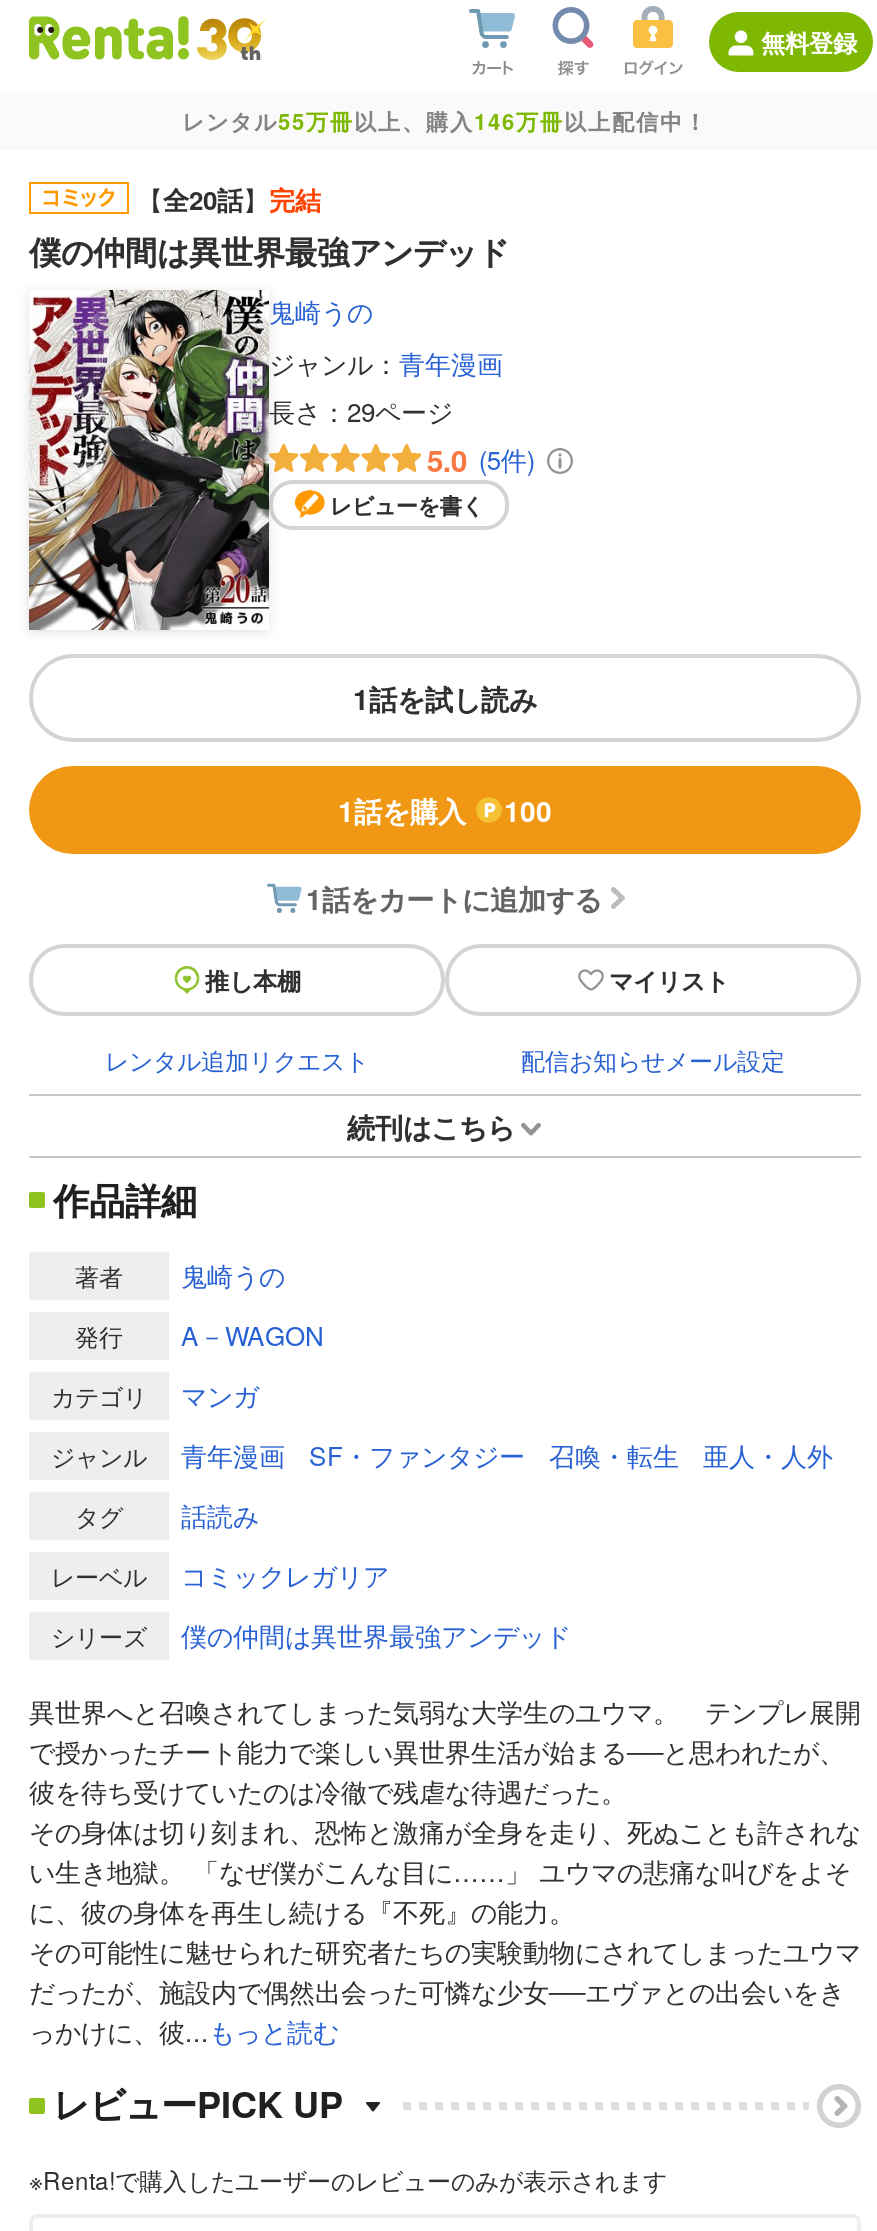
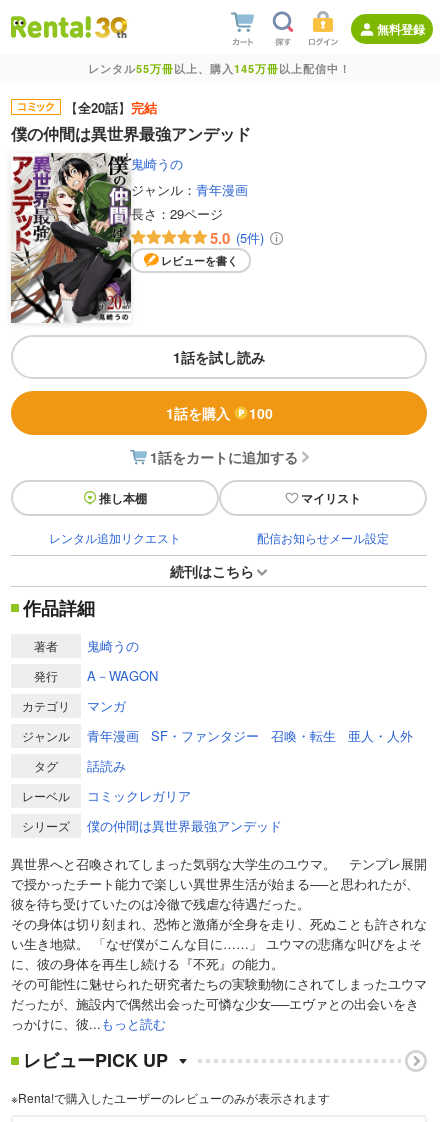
- レンタル55万冊以上、購入146万冊以上配信中！
+ レンタル55万冊以上、購入145万冊以上配信中！
